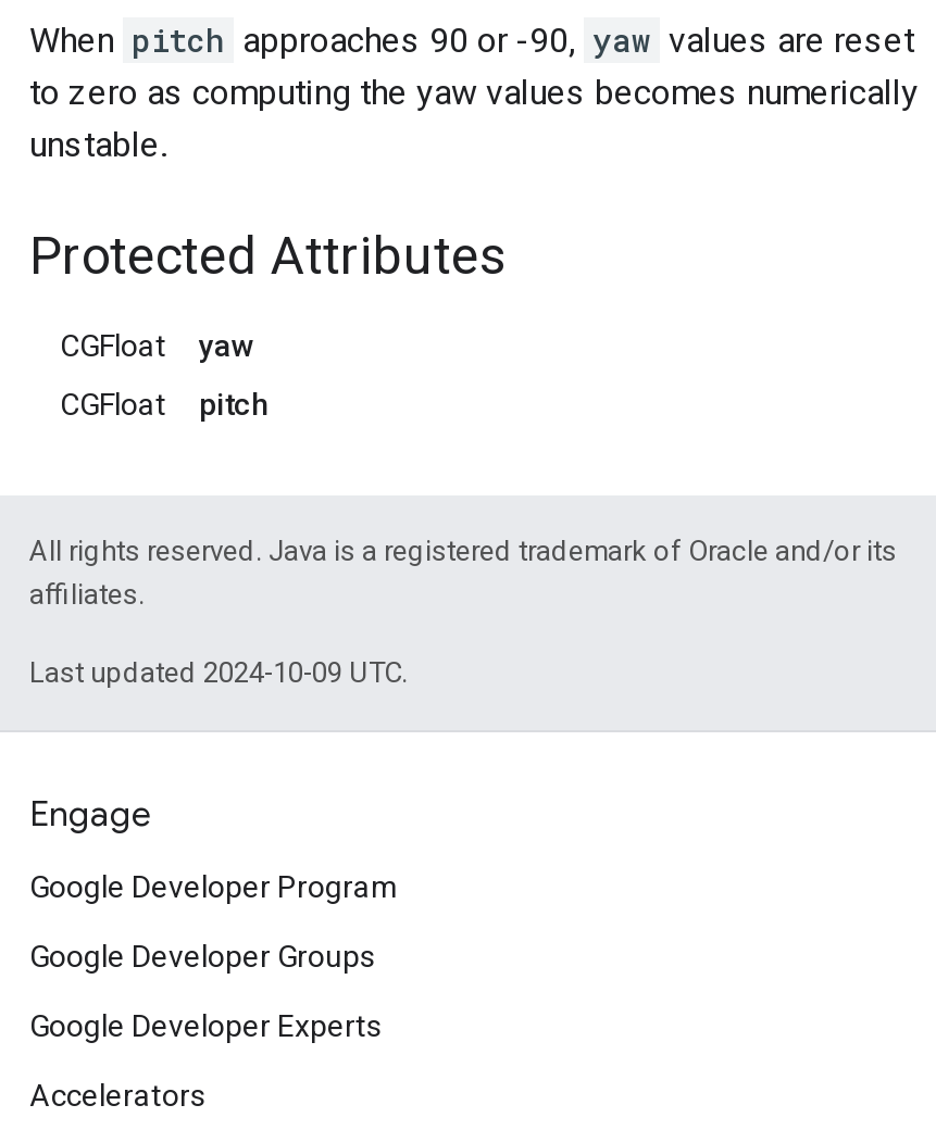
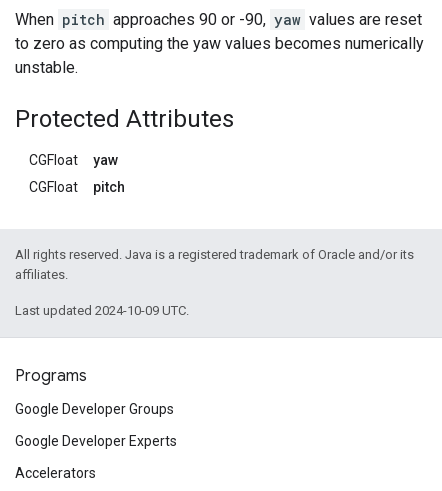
- Engage
- Google Developer Program
+ Programs
